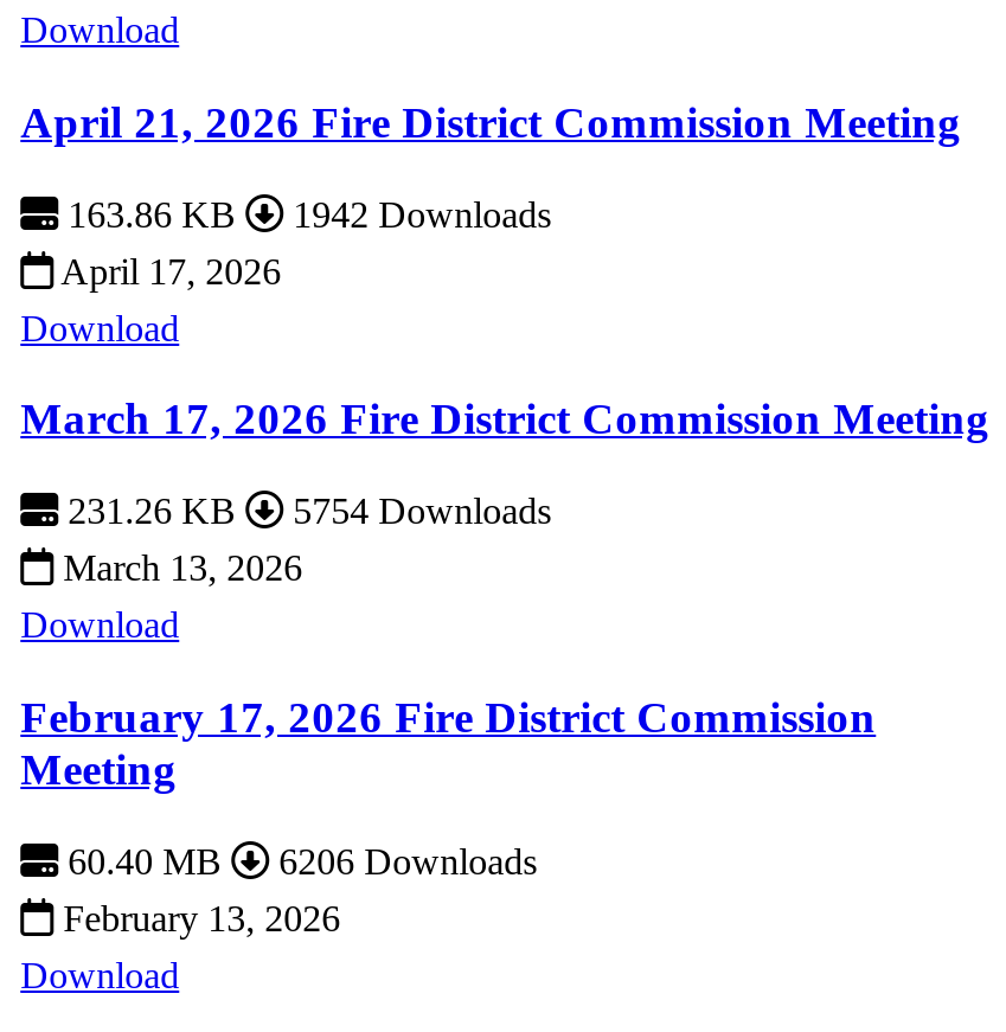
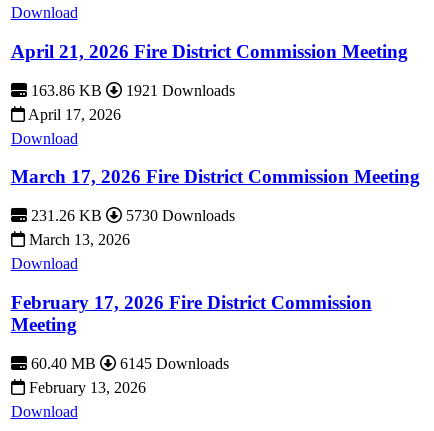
- 163.86 KB 1942 Downloads
+ 163.86 KB 1921 Downloads

- 231.26 KB 5754 Downloads
+ 231.26 KB 5730 Downloads

- 60.40 MB 6206 Downloads
+ 60.40 MB 6145 Downloads
